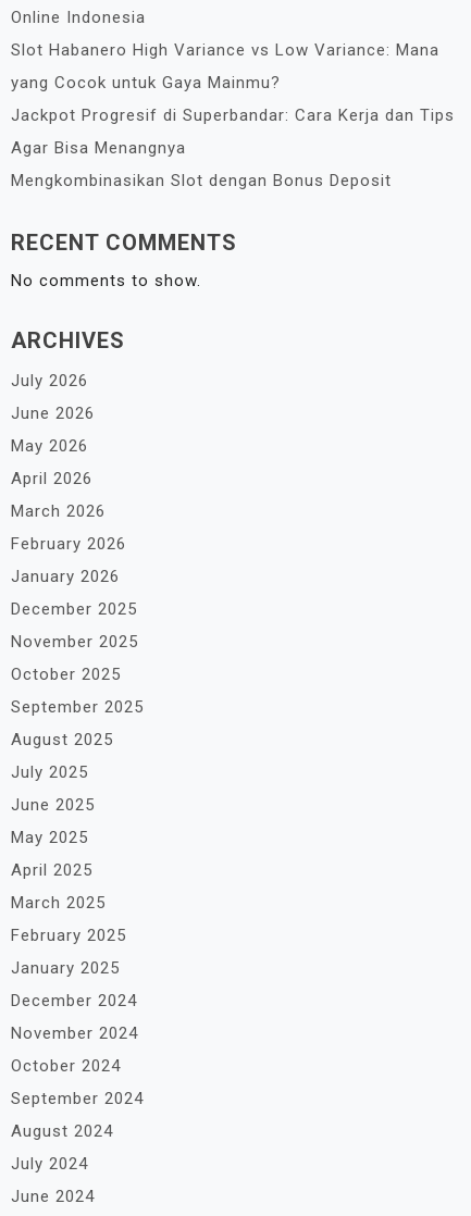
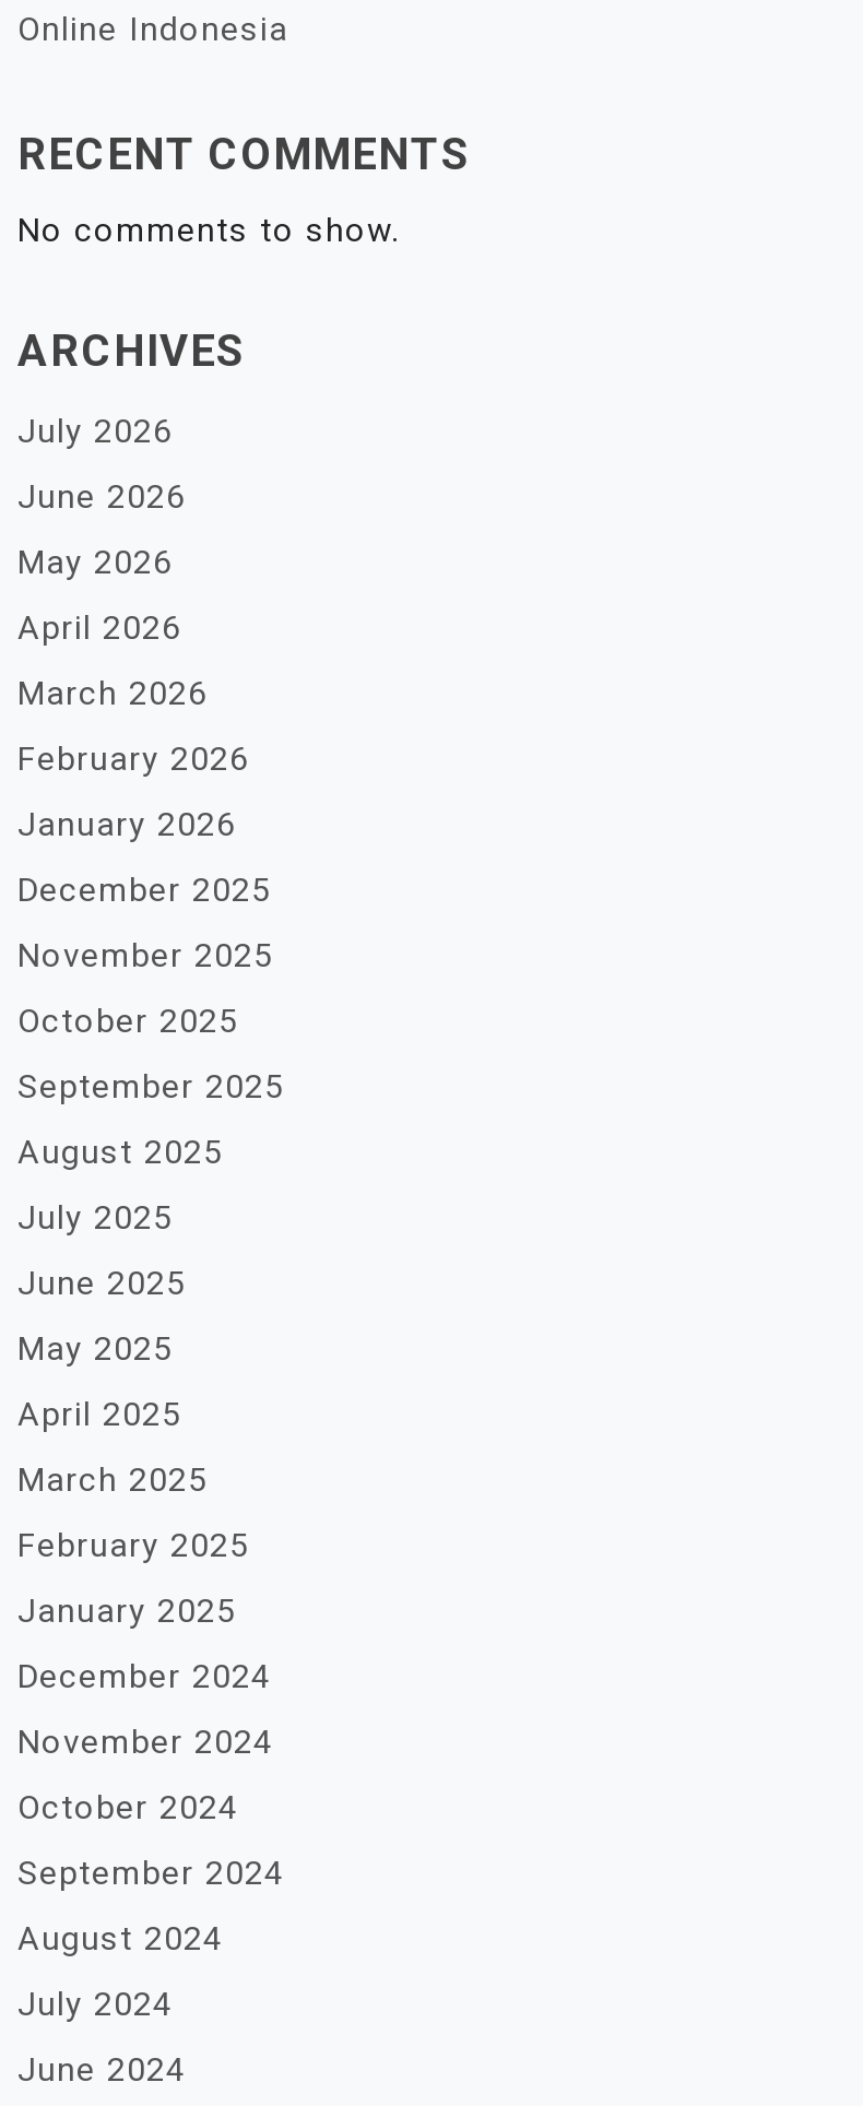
- Slot Habanero High Variance vs Low Variance: Mana
- yang Cocok untuk Gaya Mainmu?
- Jackpot Progresif di Superbandar: Cara Kerja dan Tips
- Agar Bisa Menangnya
- Mengkombinasikan Slot dengan Bonus Deposit
